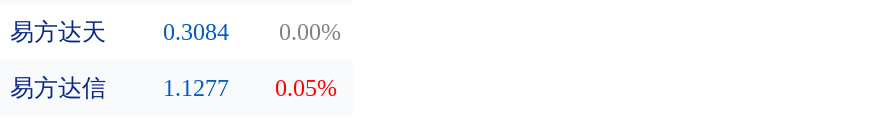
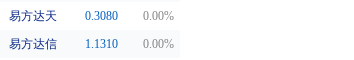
- 0.3084 0.00%
+ 0.3080 0.00%

- 1.1277
+ 1.1310

- 0.05%
+ 0.00%
